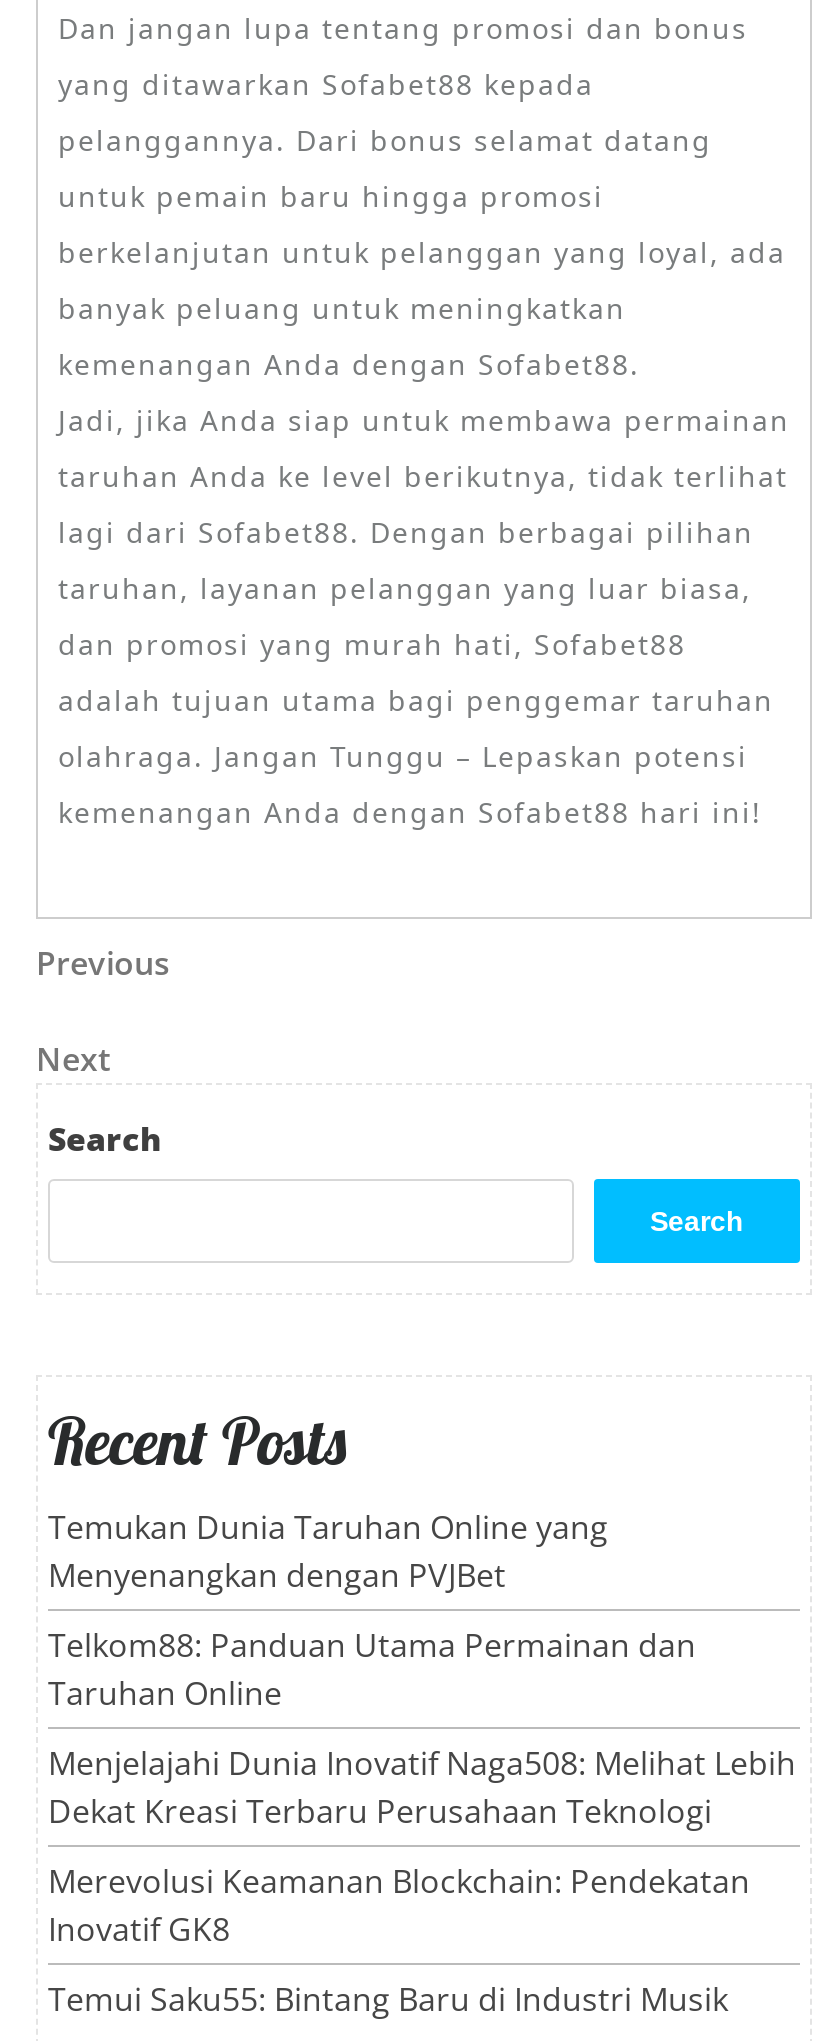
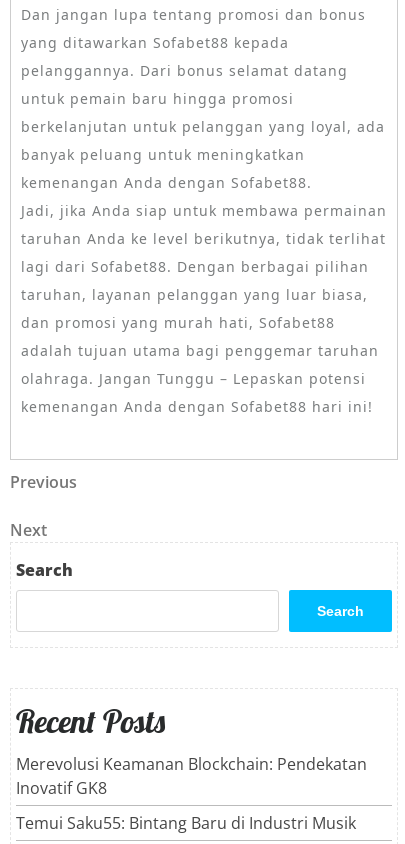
- Temukan Dunia Taruhan Online yang
- Menyenangkan dengan PVJBet
- Telkom88: Panduan Utama Permainan dan
- Taruhan Online
- Menjelajahi Dunia Inovatif Naga508: Melihat Lebih
- Dekat Kreasi Terbaru Perusahaan Teknologi
